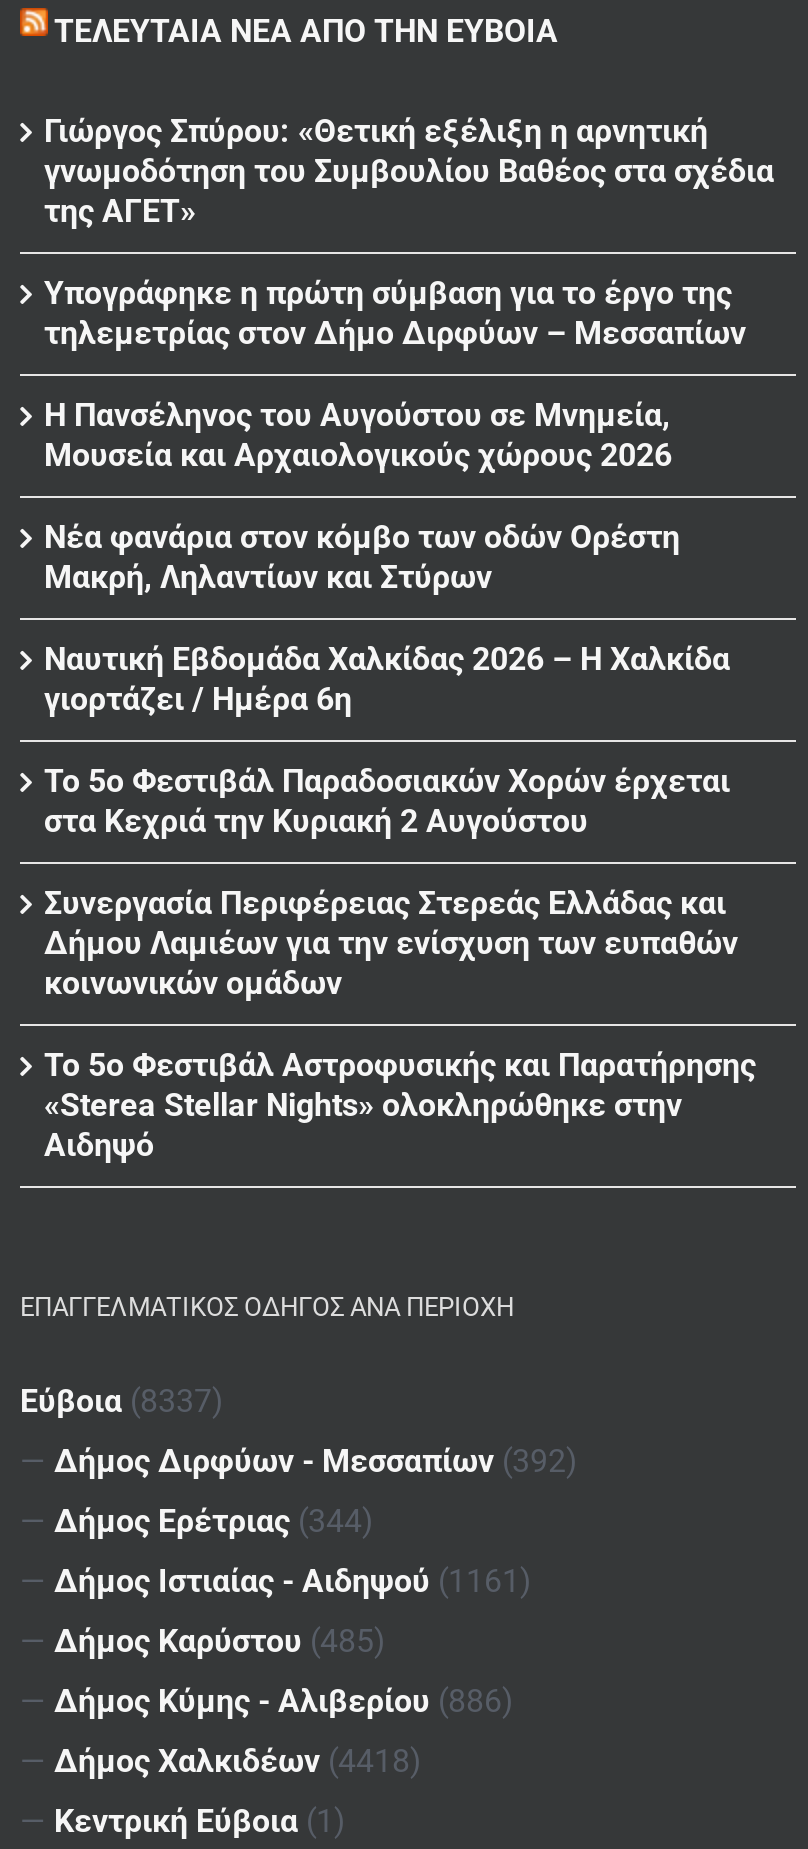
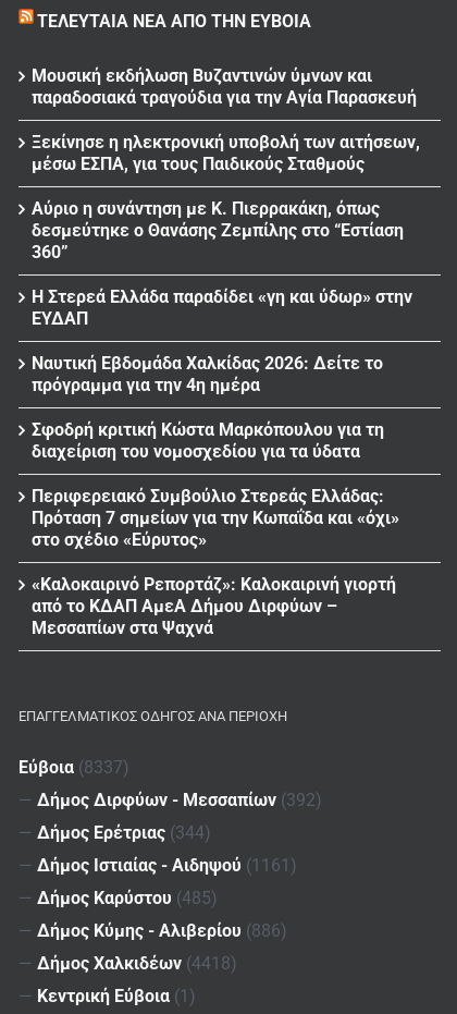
- Γιώργος Σπύρου: «Θετική εξέλιξη η αρνητική
- γνωμοδότηση του Συμβουλίου Βαθέος στα σχέδια
- της ΑΓΕΤ»
+ Μουσική εκδήλωση Βυζαντινών ύμνων και
+ παραδοσιακά τραγούδια για την Αγία Παρασκευή

- Υπογράφηκε η πρώτη σύμβαση για το έργο της
- τηλεμετρίας στον Δήμο Διρφύων – Μεσσαπίων
+ Ξεκίνησε η ηλεκτρονική υποβολή των αιτήσεων,
+ μέσω ΕΣΠΑ, για τους Παιδικούς Σταθμούς

- Η Πανσέληνος του Αυγούστου σε Μνημεία,
- Μουσεία και Αρχαιολογικούς χώρους 2026
+ Αύριο η συνάντηση με Κ. Πιερρακάκη, όπως
+ δεσμεύτηκε ο Θανάσης Ζεμπίλης στο “Εστίαση
+ 360”

- Νέα φανάρια στον κόμβο των οδών Ορέστη
- Μακρή, Ληλαντίων και Στύρων
+ Η Στερεά Ελλάδα παραδίδει «γη και ύδωρ» στην
+ ΕΥΔΑΠ

- Ναυτική Εβδομάδα Χαλκίδας 2026 – Η Χαλκίδα
- γιορτάζει / Ημέρα 6η
+ Ναυτική Εβδομάδα Χαλκίδας 2026: Δείτε το
+ πρόγραμμα για την 4η ημέρα

- Το 5ο Φεστιβάλ Παραδοσιακών Χορών έρχεται
- στα Κεχριά την Κυριακή 2 Αυγούστου
+ Σφοδρή κριτική Κώστα Μαρκόπουλου για τη
+ διαχείριση του νομοσχεδίου για τα ύδατα

- Συνεργασία Περιφέρειας Στερεάς Ελλάδας και
- Δήμου Λαμιέων για την ενίσχυση των ευπαθών
- κοινωνικών ομάδων
+ Περιφερειακό Συμβούλιο Στερεάς Ελλάδας:
+ Πρόταση 7 σημείων για την Κωπαΐδα και «όχι»
+ στο σχέδιο «Εύρυτος»

- Το 5ο Φεστιβάλ Αστροφυσικής και Παρατήρησης
- «Sterea Stellar Nights» ολοκληρώθηκε στην
- Αιδηψό
+ «Καλοκαιρινό Ρεπορτάζ»: Καλοκαιρινή γιορτή
+ από το ΚΔΑΠ ΑμεΑ Δήμου Διρφύων –
+ Μεσσαπίων στα Ψαχνά
